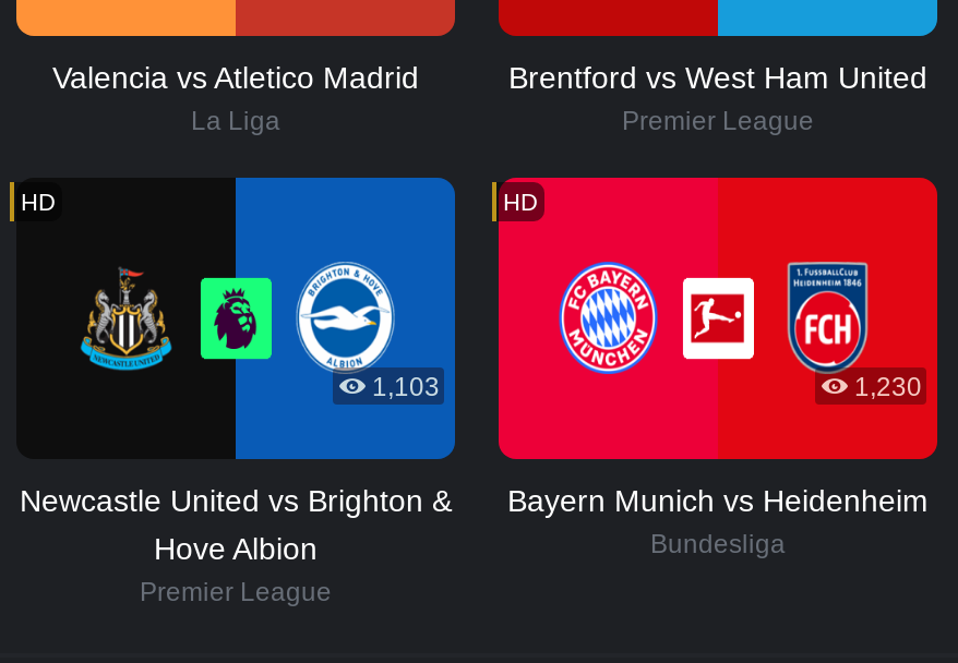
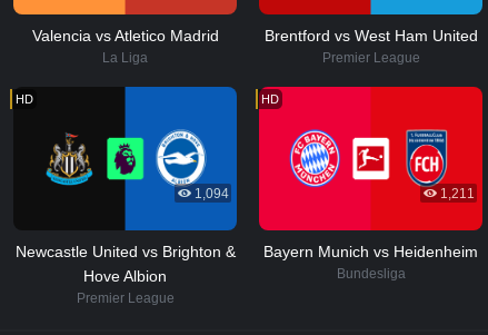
- 1,103
+ 1,094

- 1,230
+ 1,211
